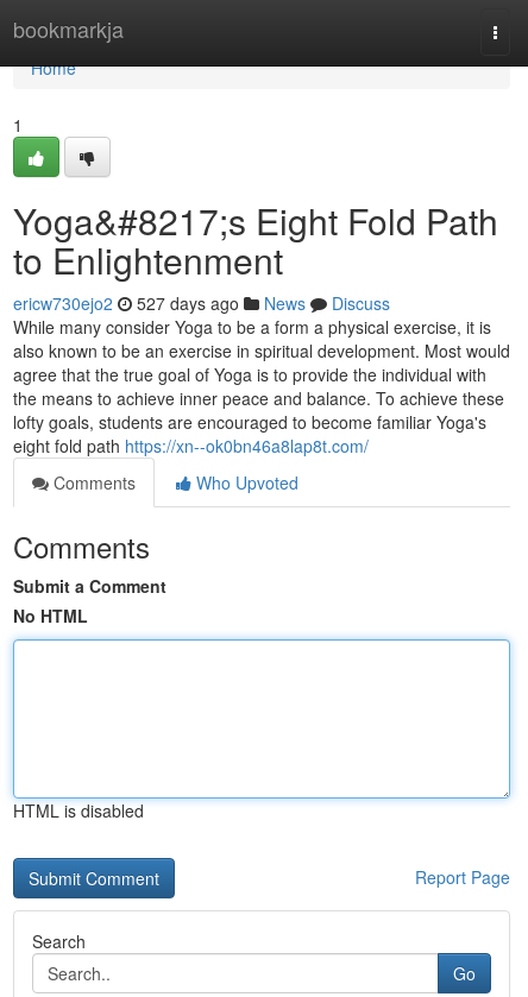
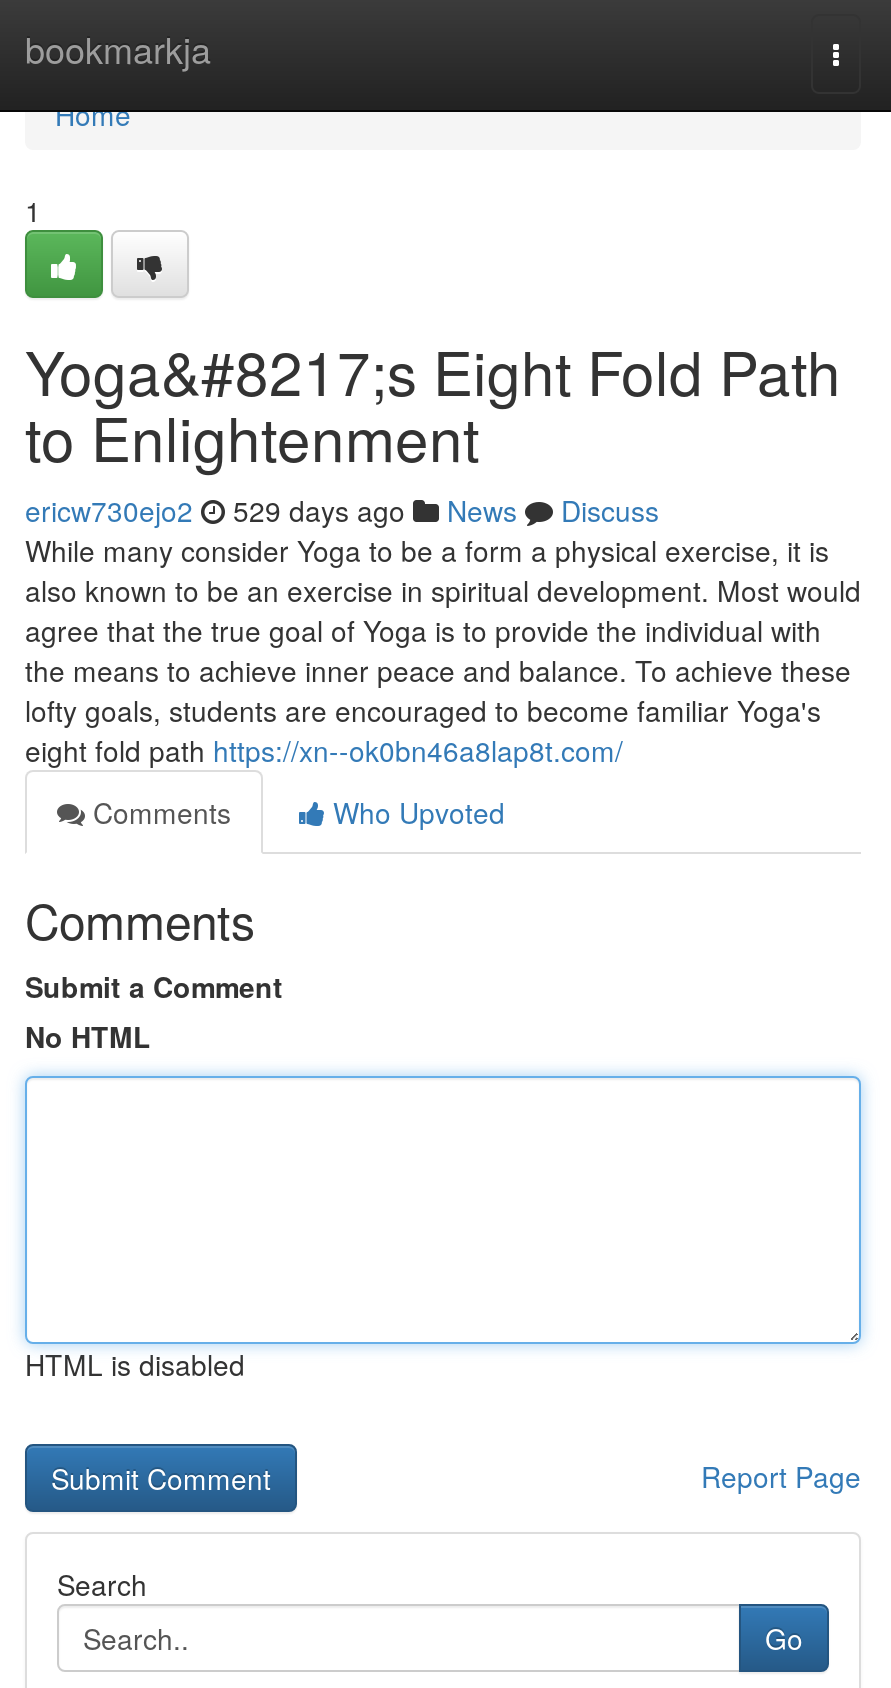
- ericw730ejo2 527 days ago News Discuss
+ ericw730ejo2 529 days ago News Discuss
